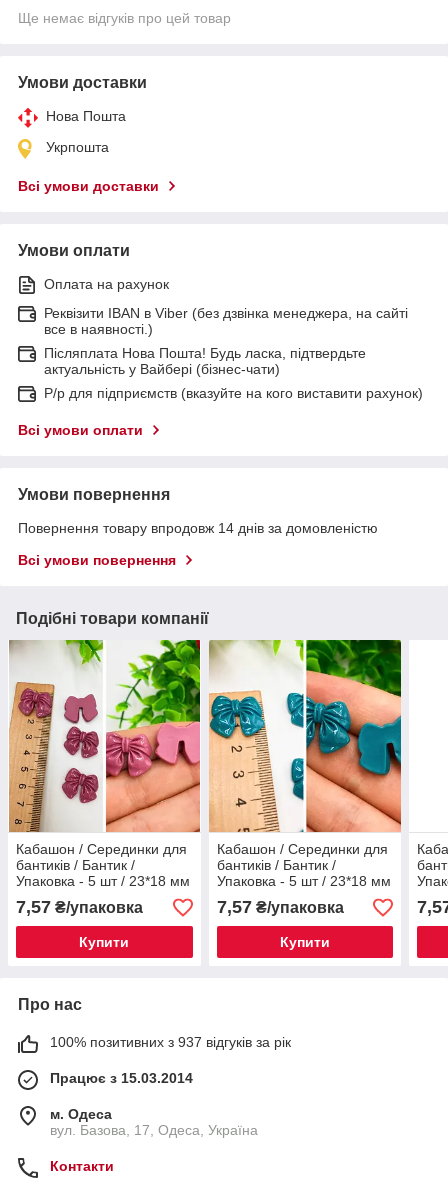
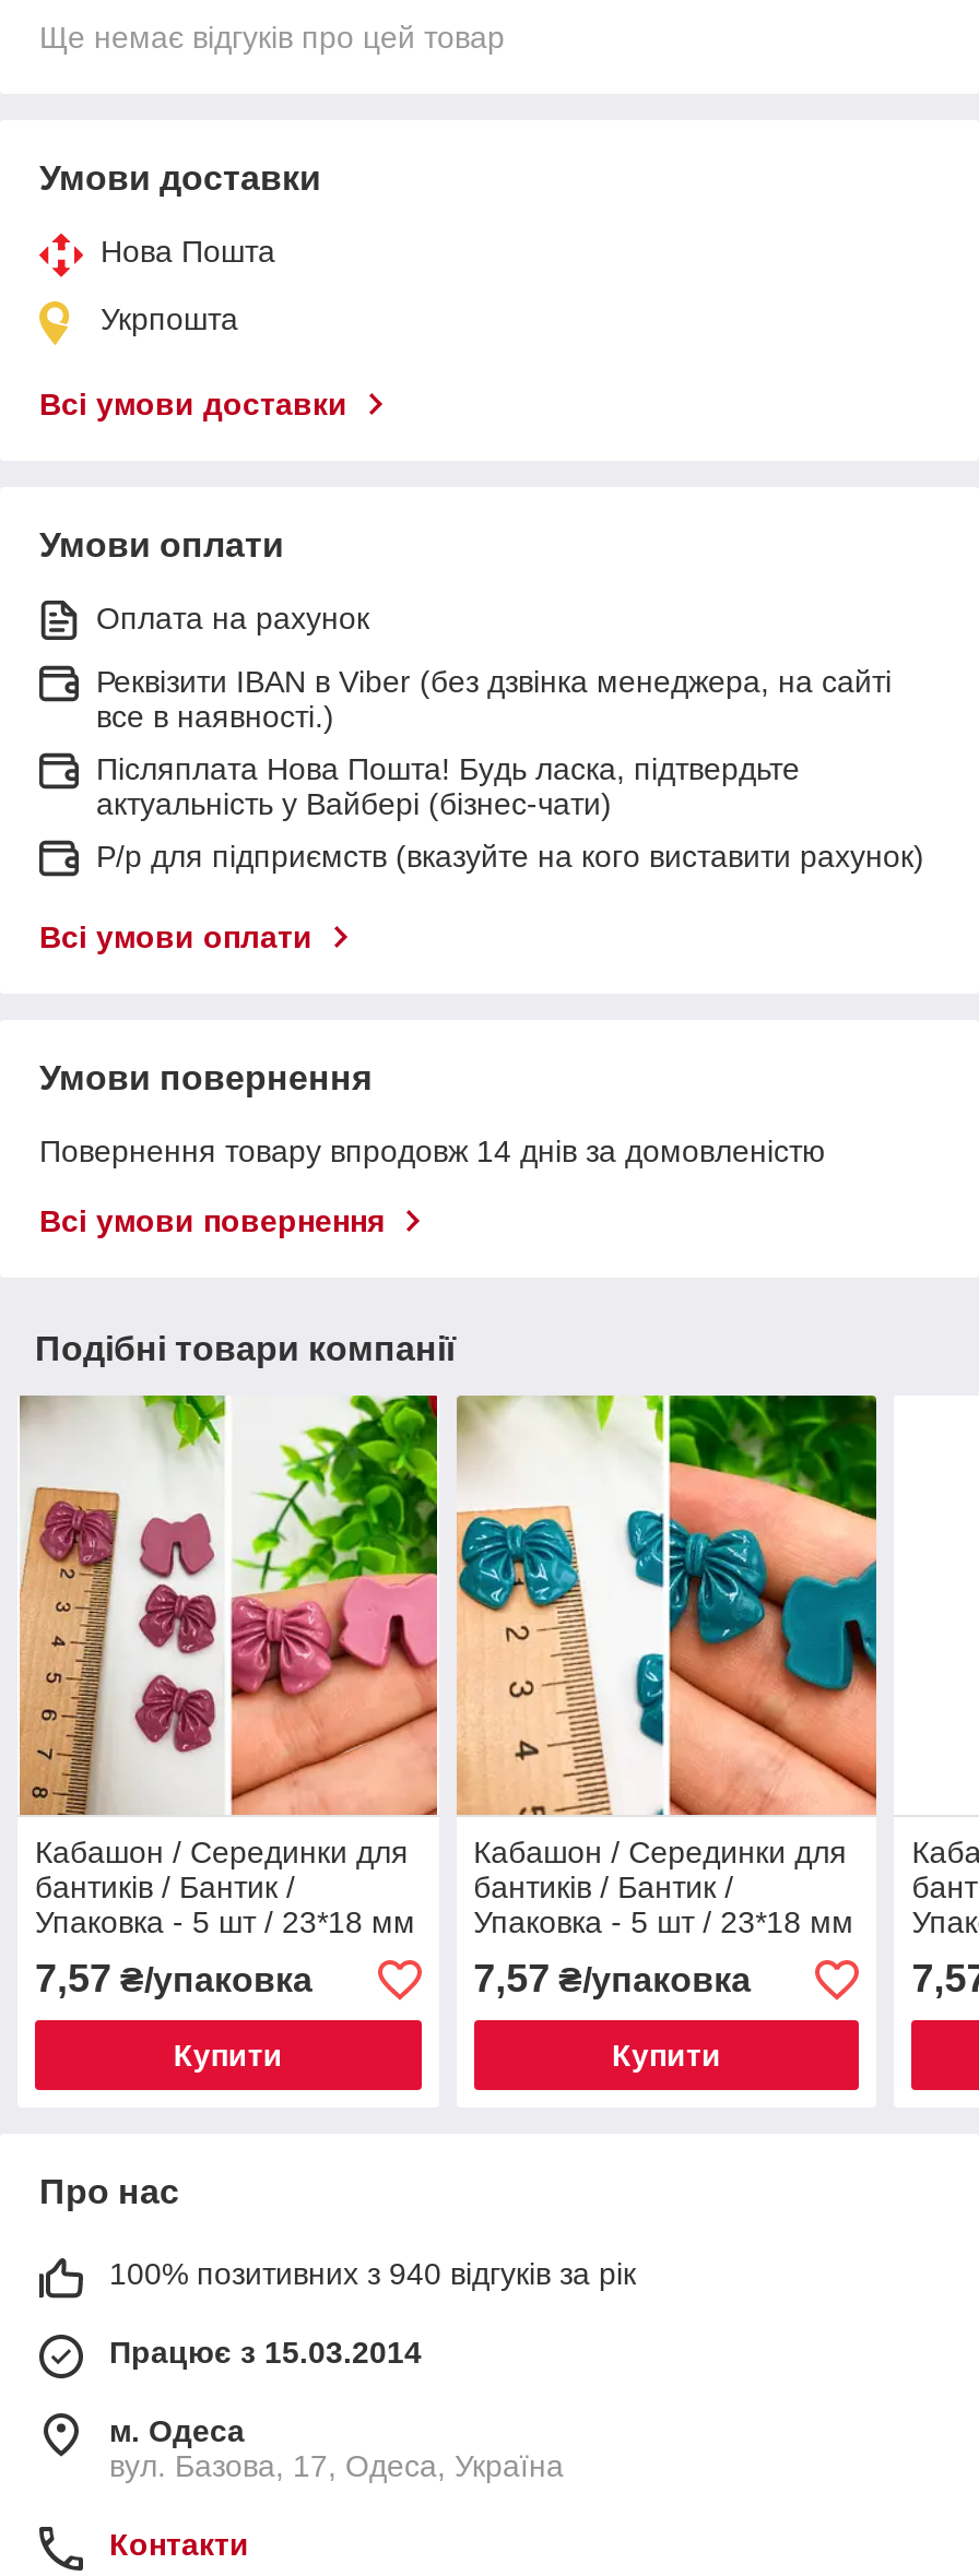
- 100% позитивних з 937 відгуків за рік
+ 100% позитивних з 940 відгуків за рік
